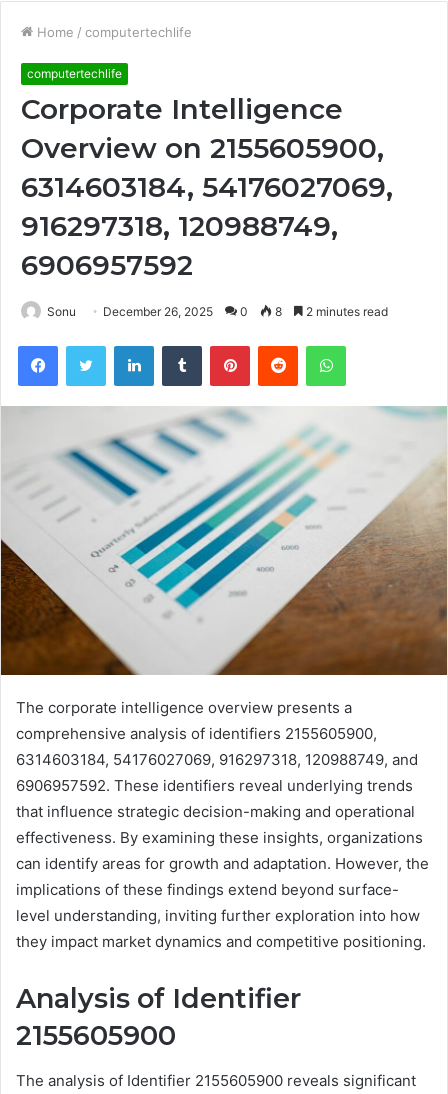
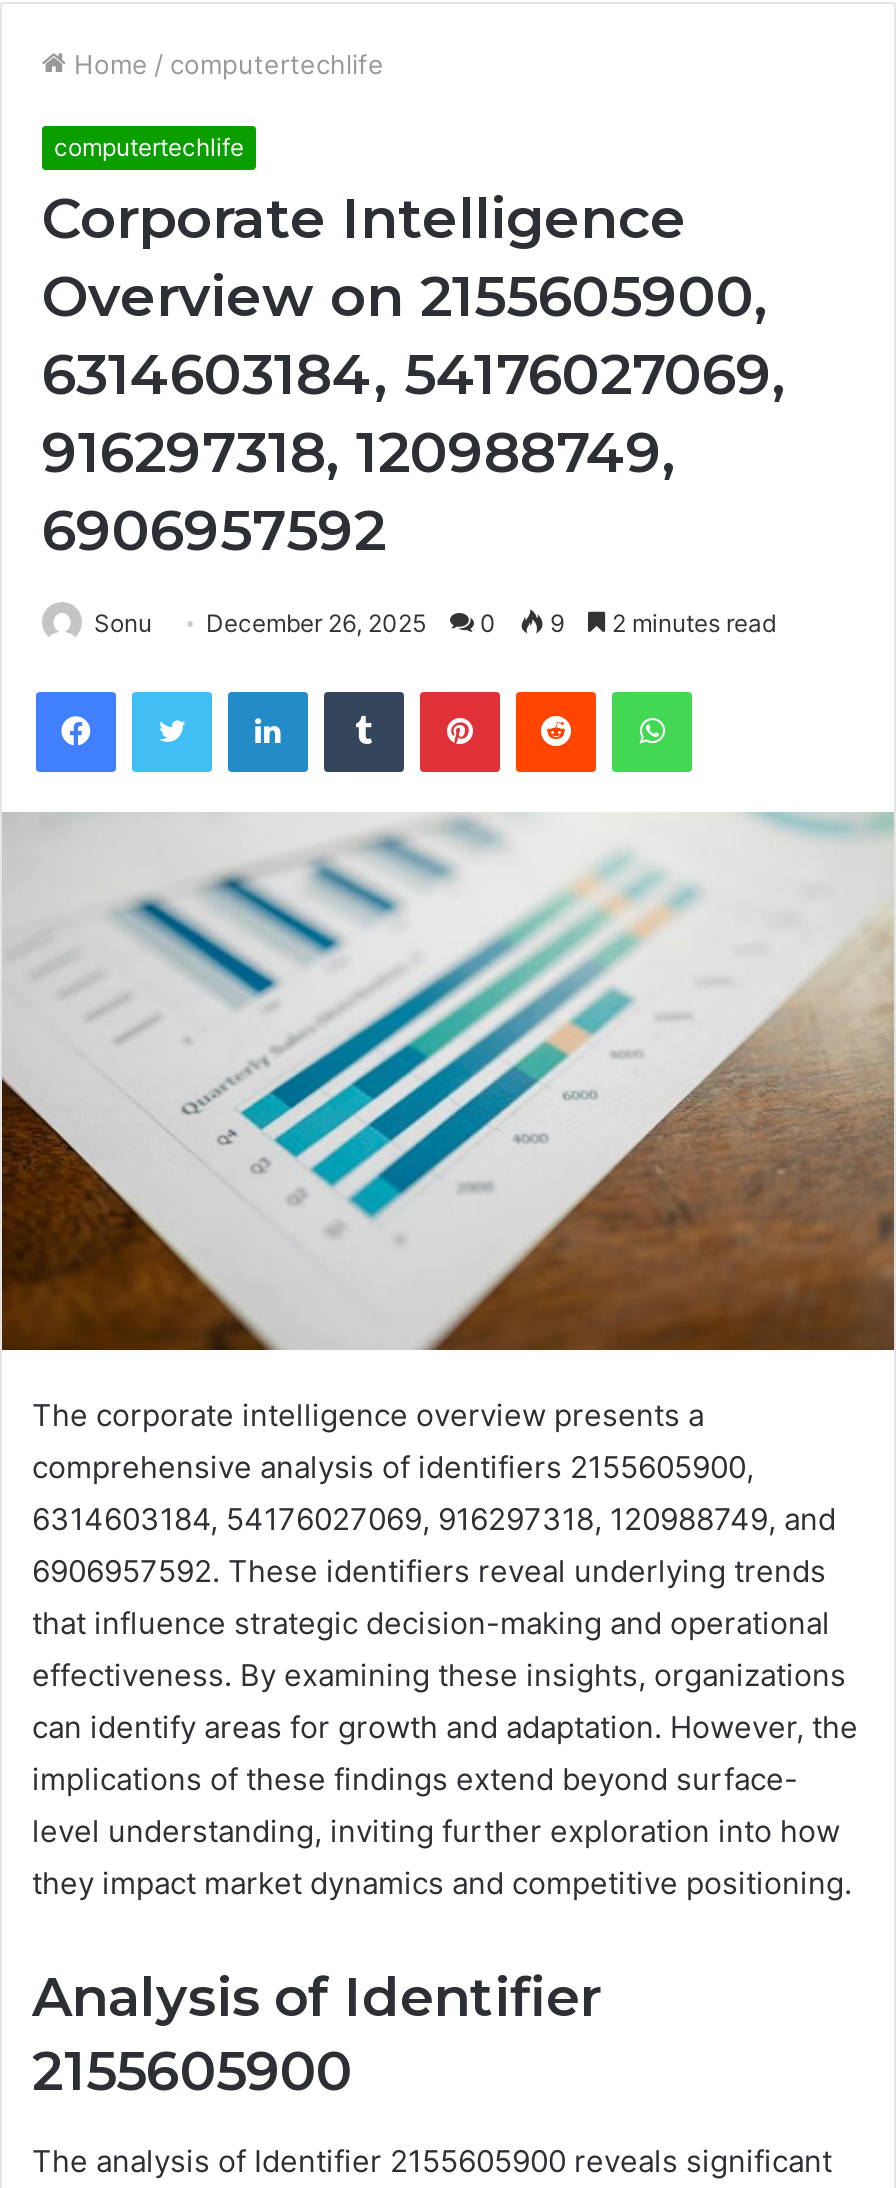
- Sonu December 26, 2025 0 8 2 minutes read
+ Sonu December 26, 2025 0 9 2 minutes read
